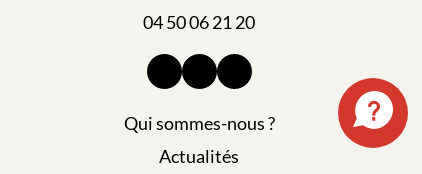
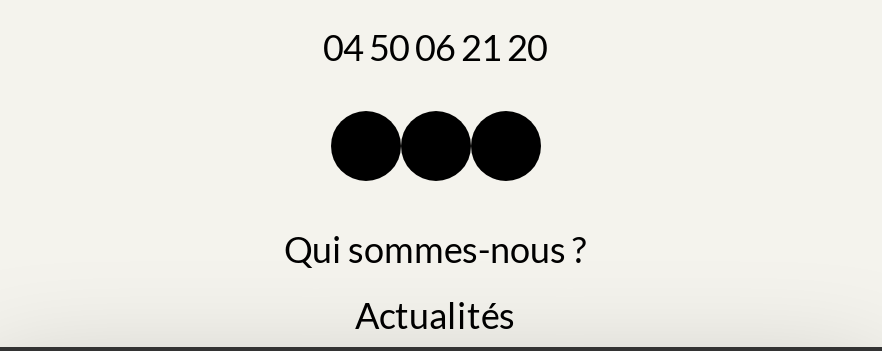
- [image]
